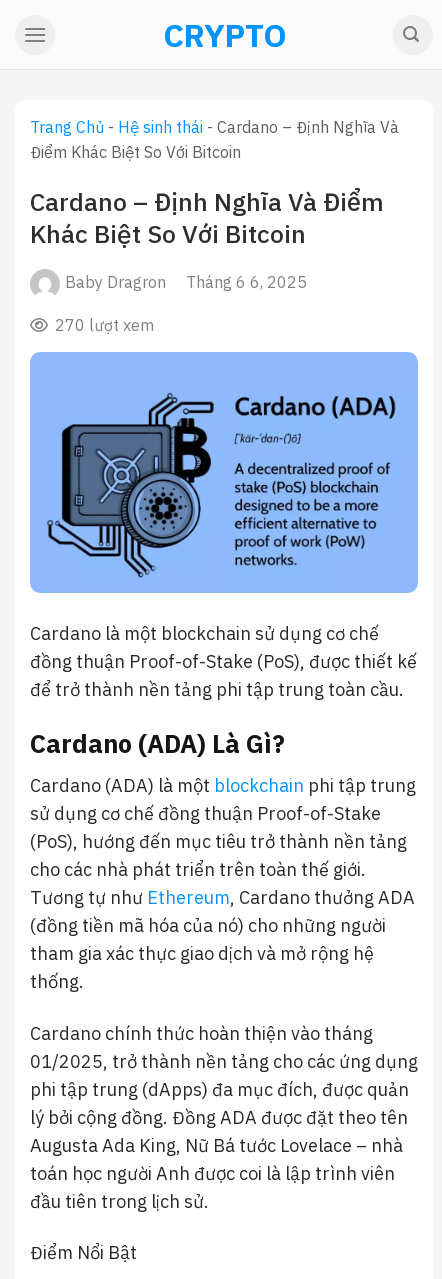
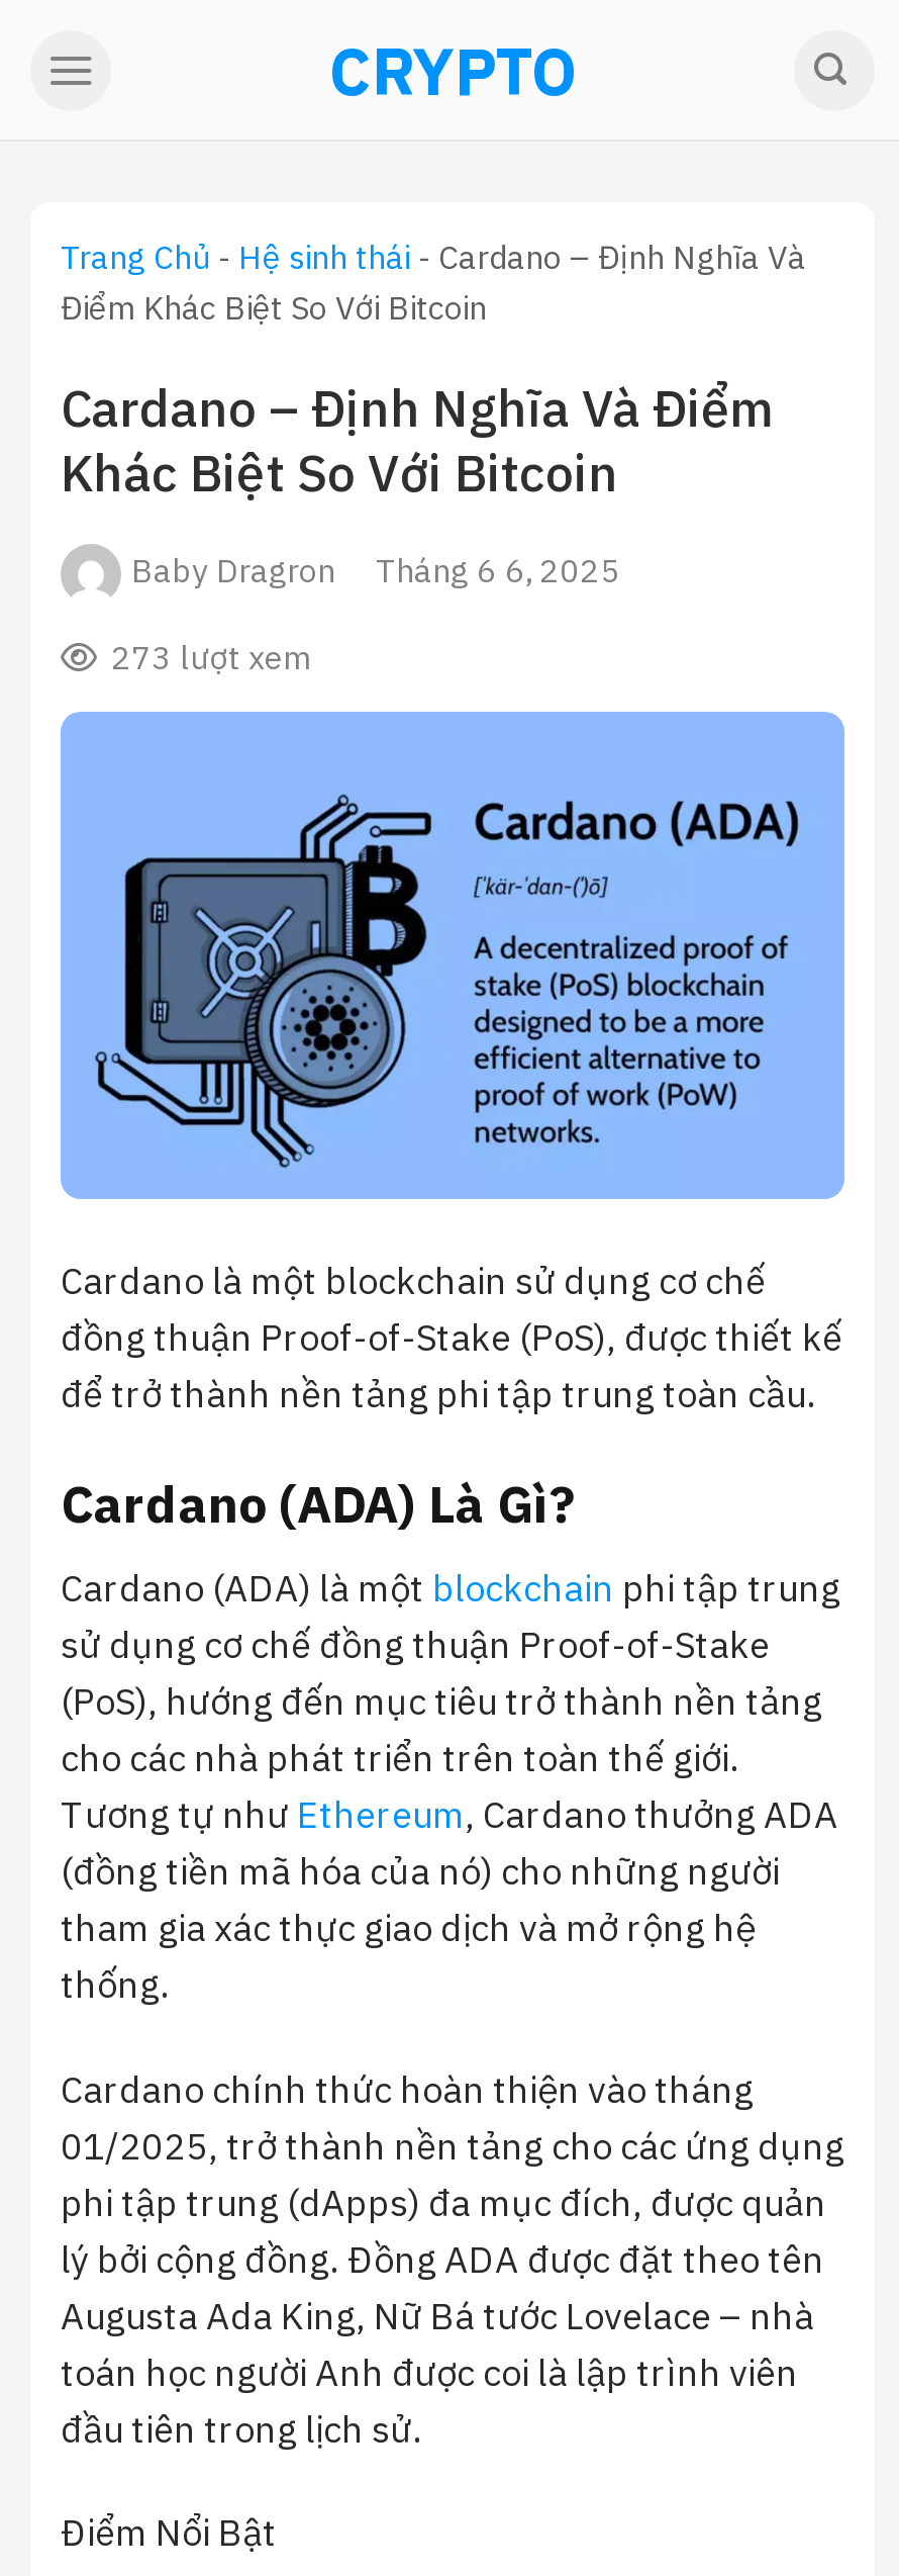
- 270 lượt xem
+ 273 lượt xem
